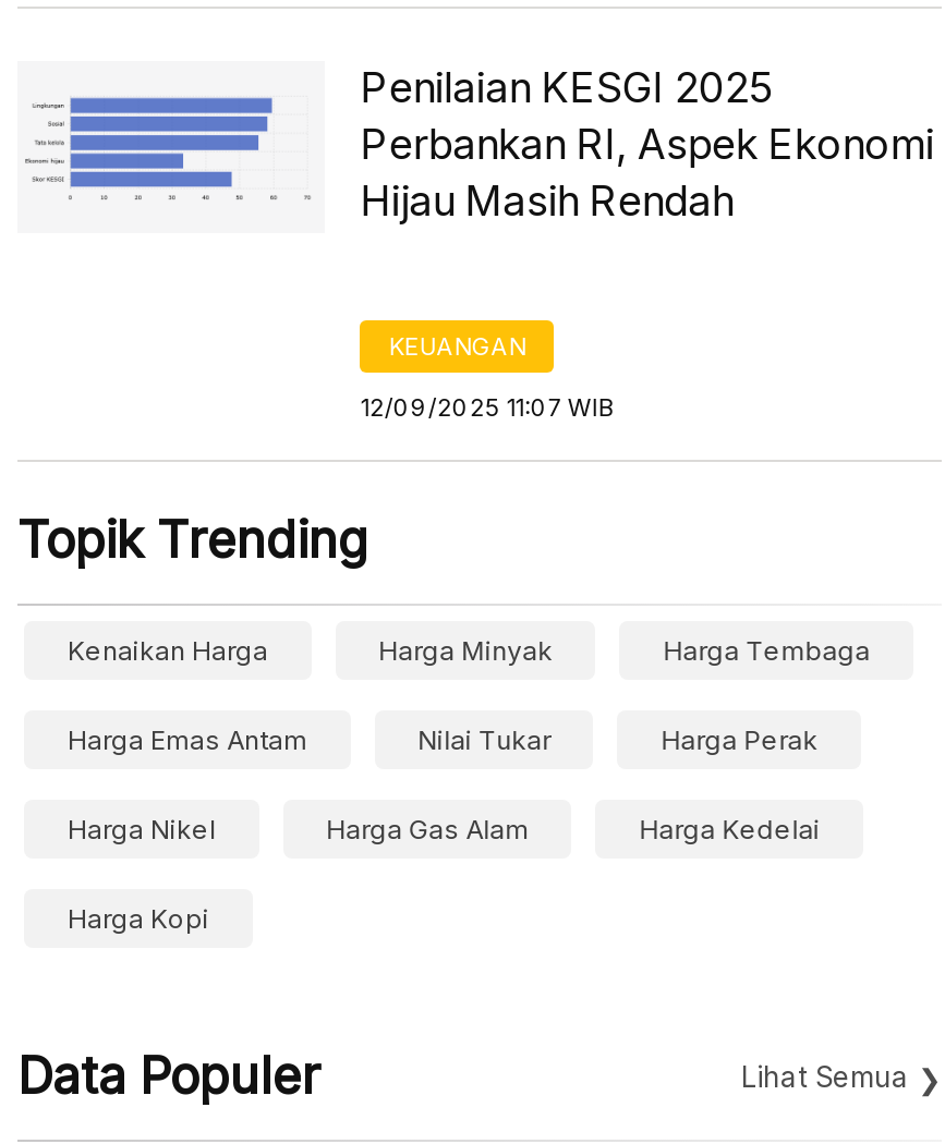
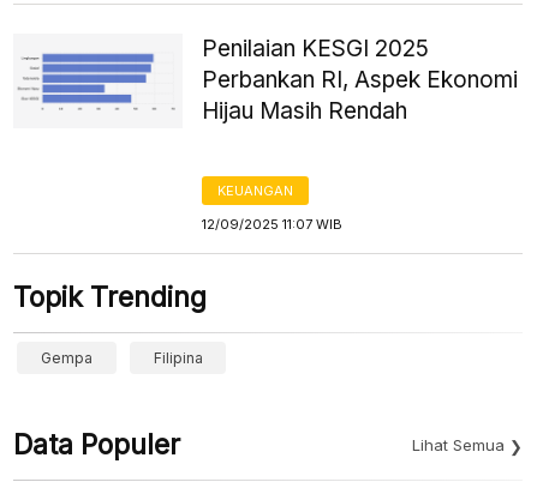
- Kenaikan Harga
- Harga Minyak
- Harga Tembaga
- Harga Emas Antam
- Nilai Tukar
- Harga Perak
- Harga Nikel
- Harga Gas Alam
- Harga Kedelai
- Harga Kopi
+ Gempa
+ Filipina
